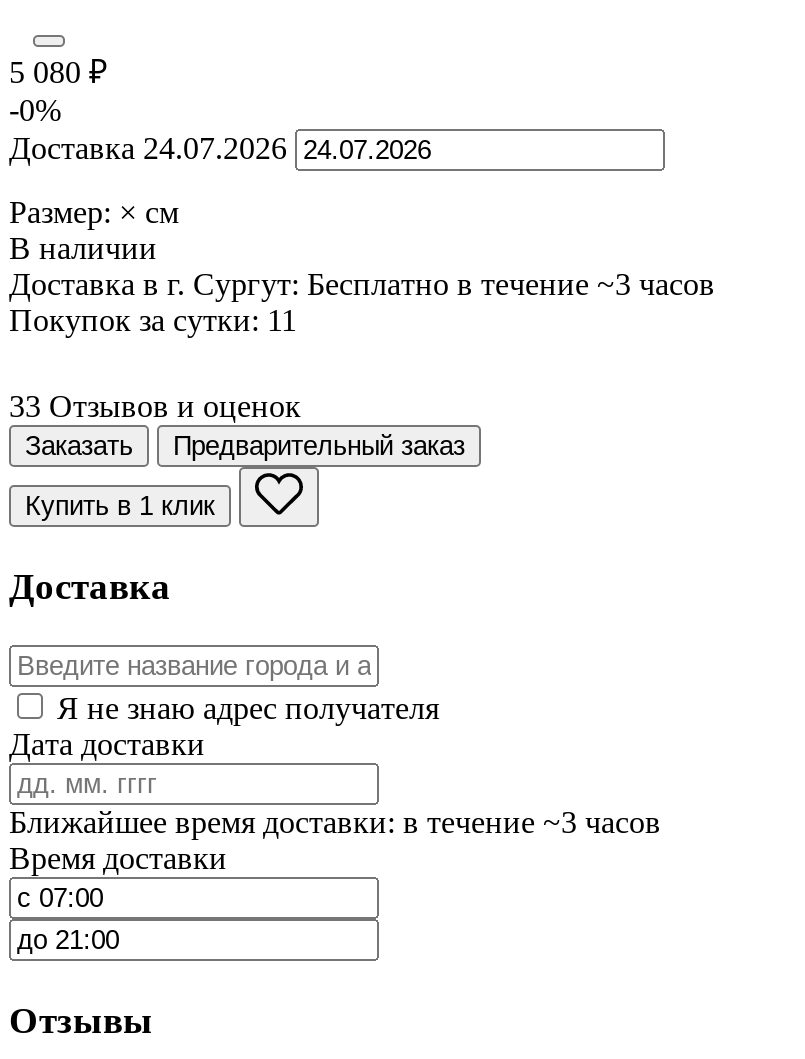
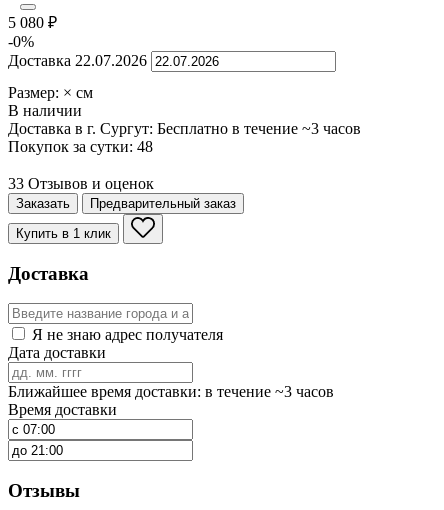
- Доставка 24.07.2026
+ Доставка 22.07.2026

- Покупок за сутки:11
+ Покупок за сутки:48
